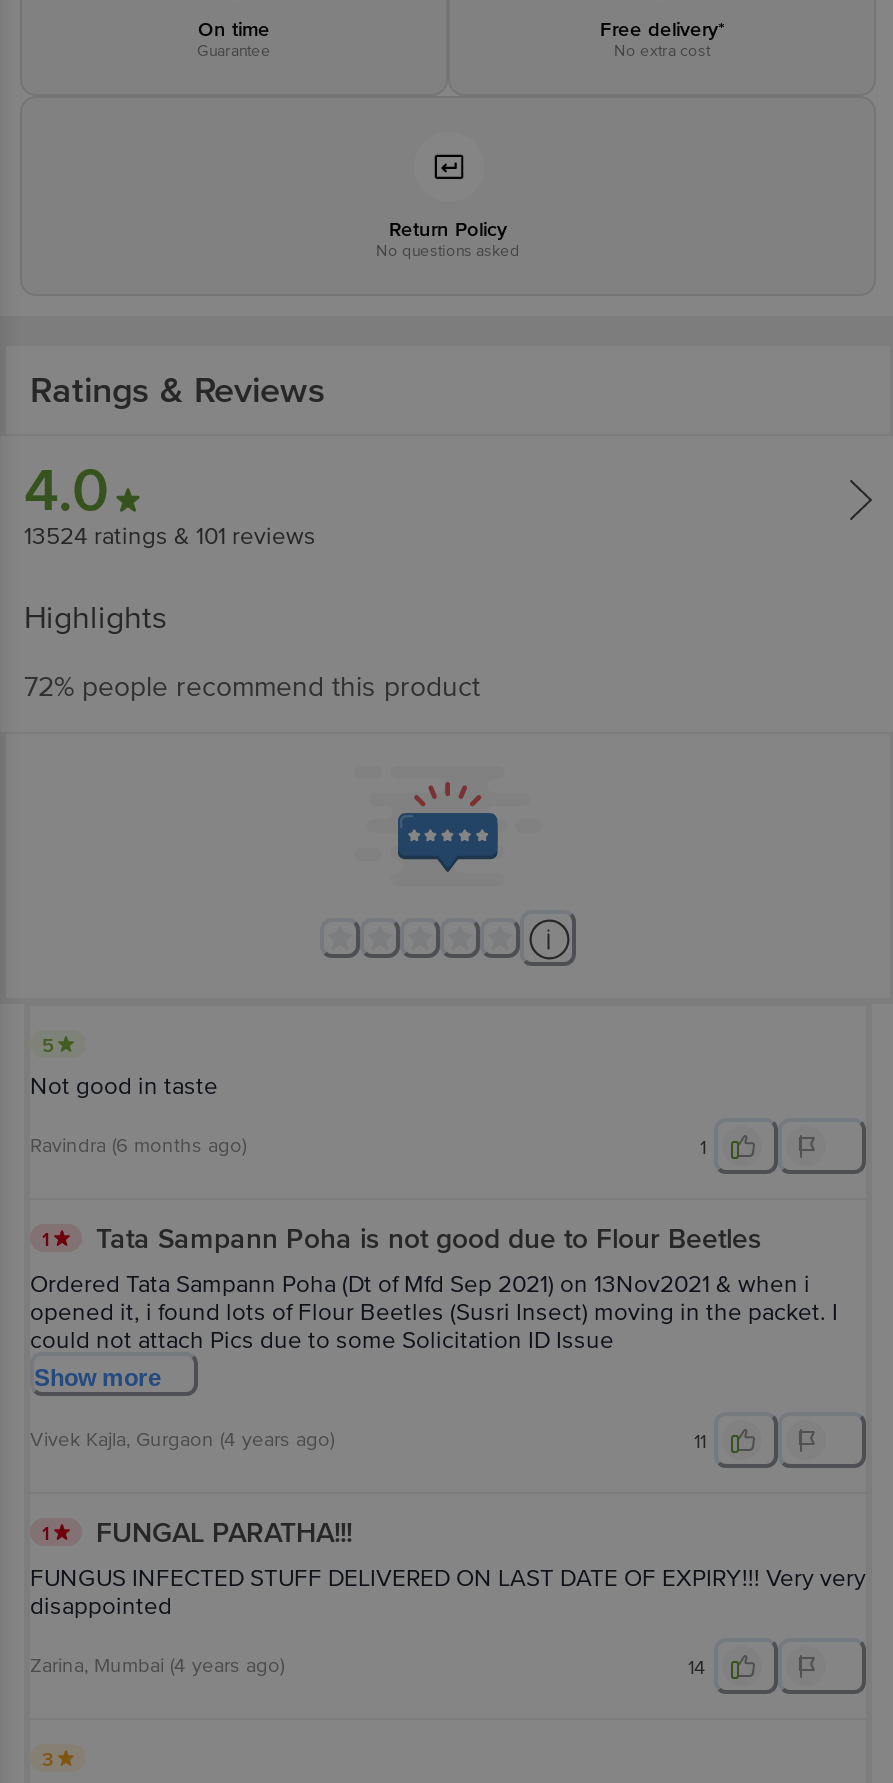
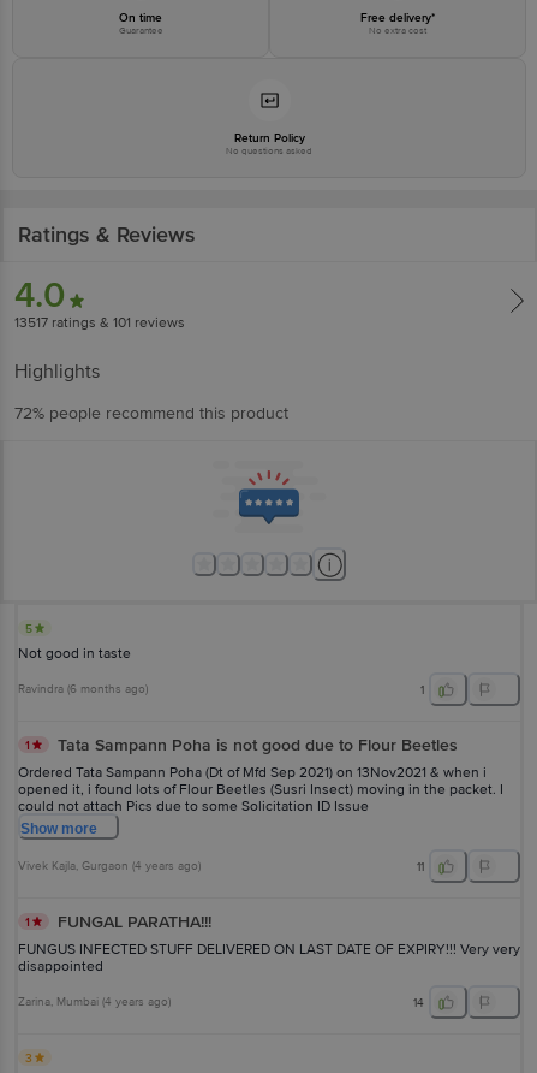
- 13524 ratings & 101 reviews
+ 13517 ratings & 101 reviews
